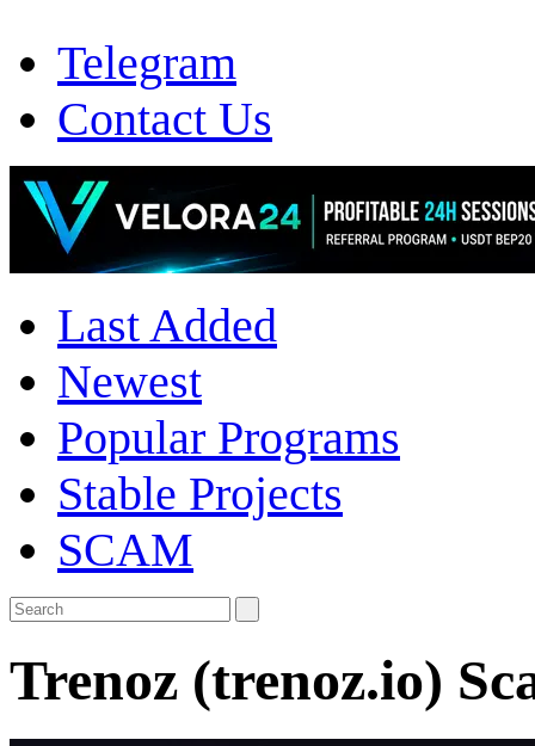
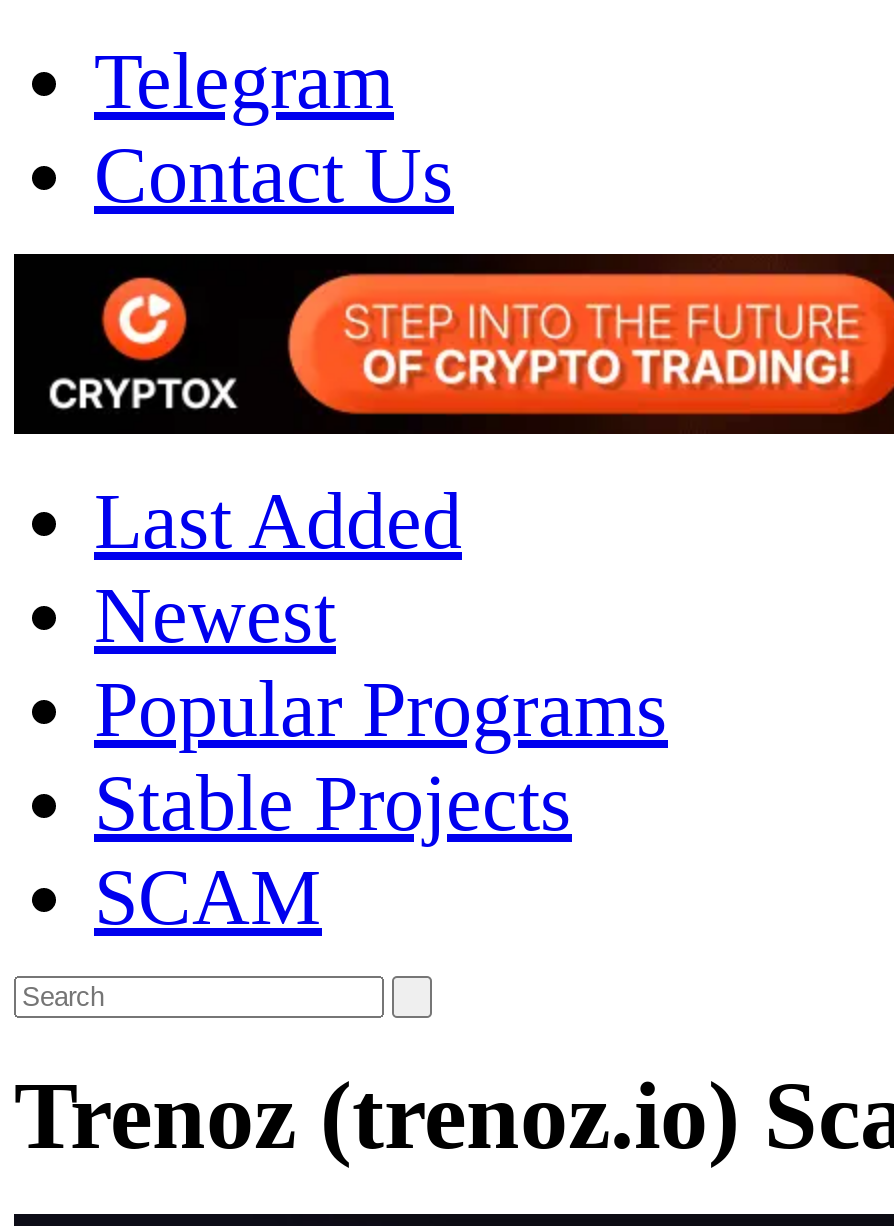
- [image]
+ [image]
